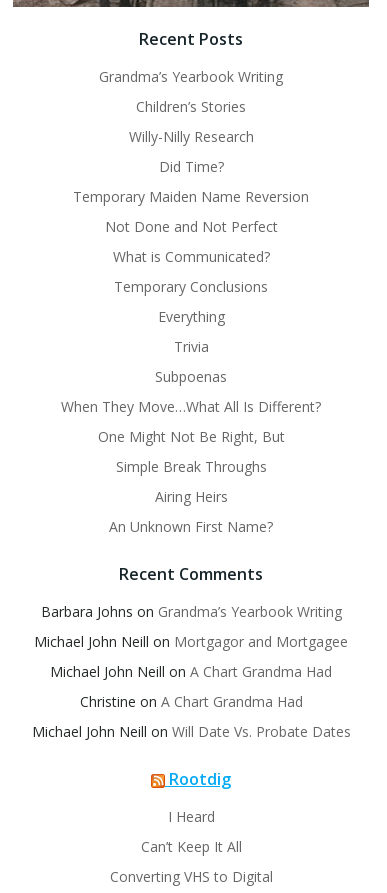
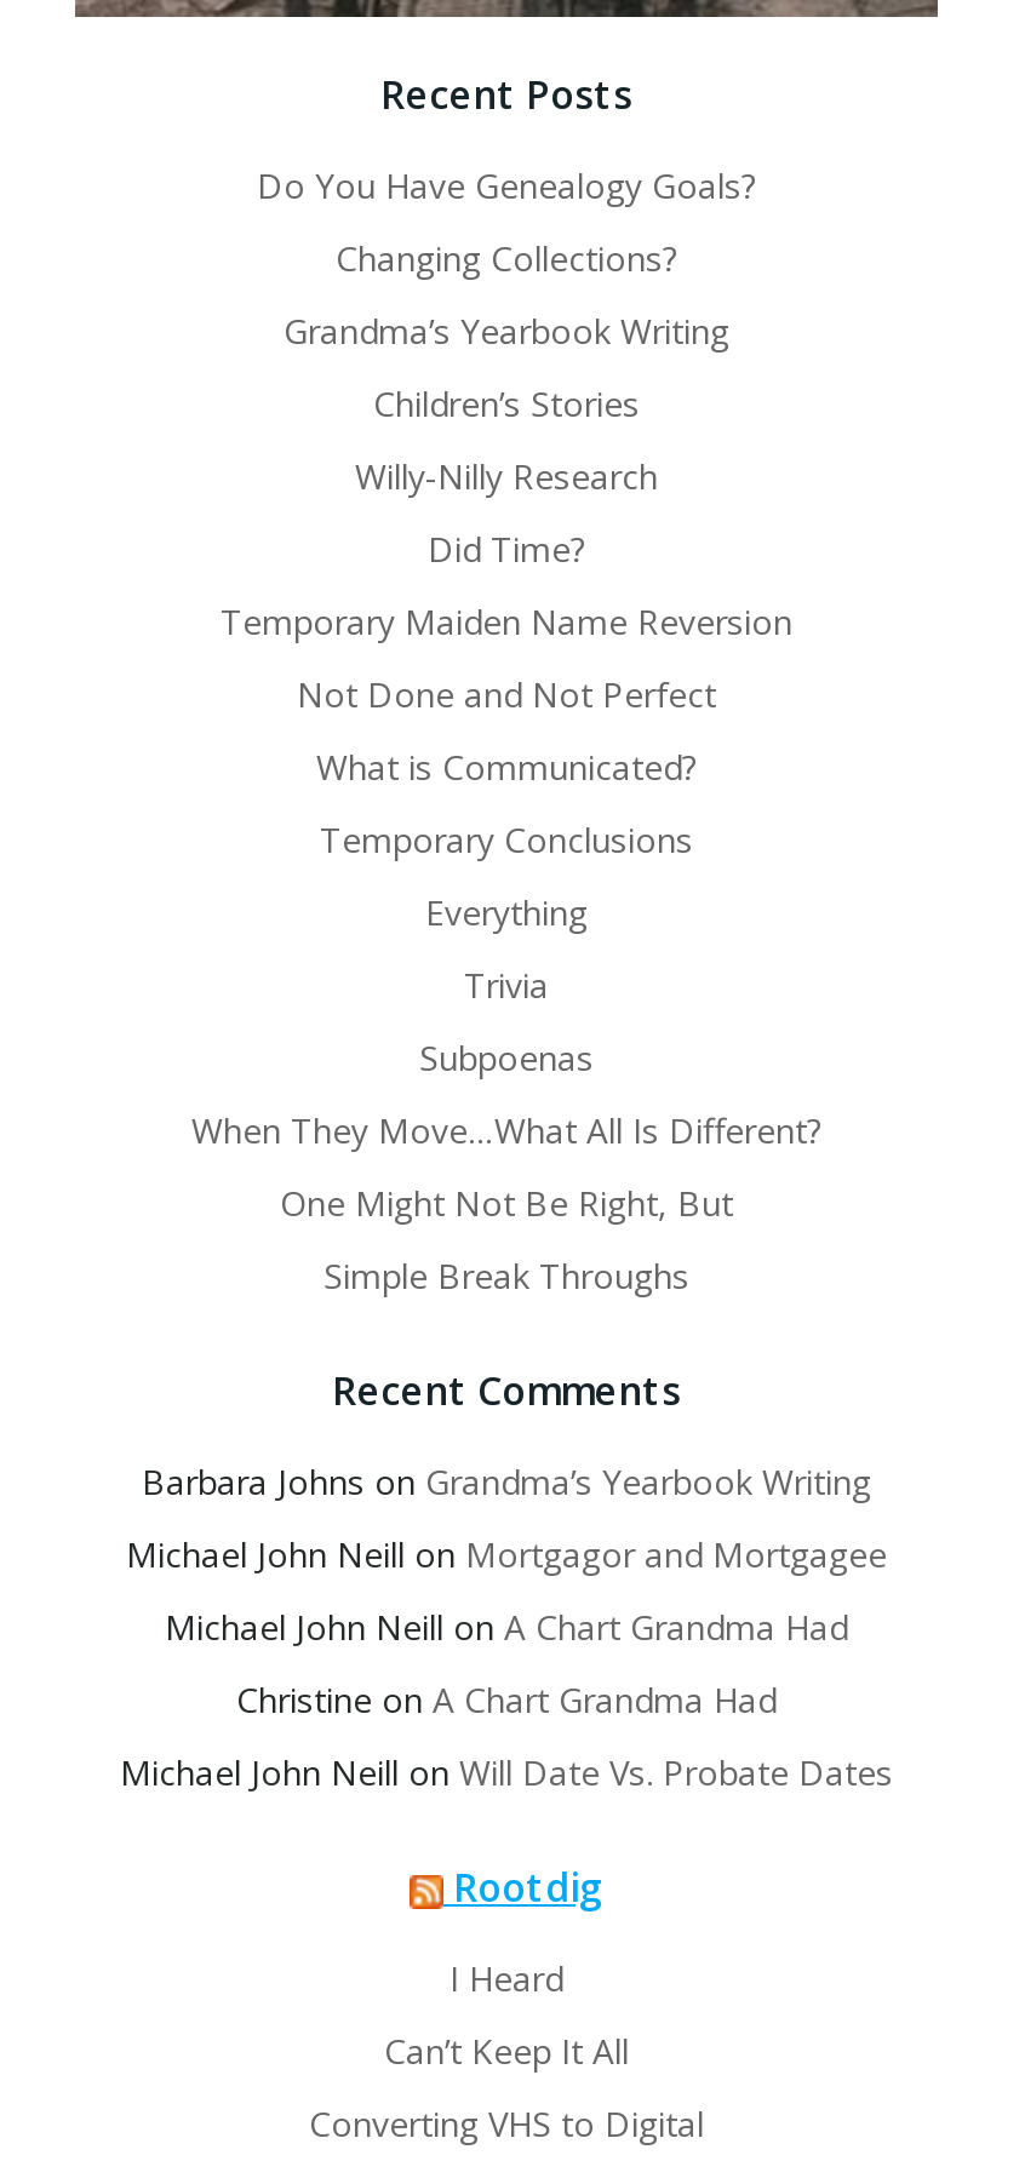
+ Do You Have Genealogy Goals?
+ Changing Collections?

moved down: Grandma’s Yearbook Writing | Children’s Stories | Willy-Nilly Research | ... | One Might Not Be Right, But | Simple Break Throughs

- Airing Heirs
- An Unknown First Name?
